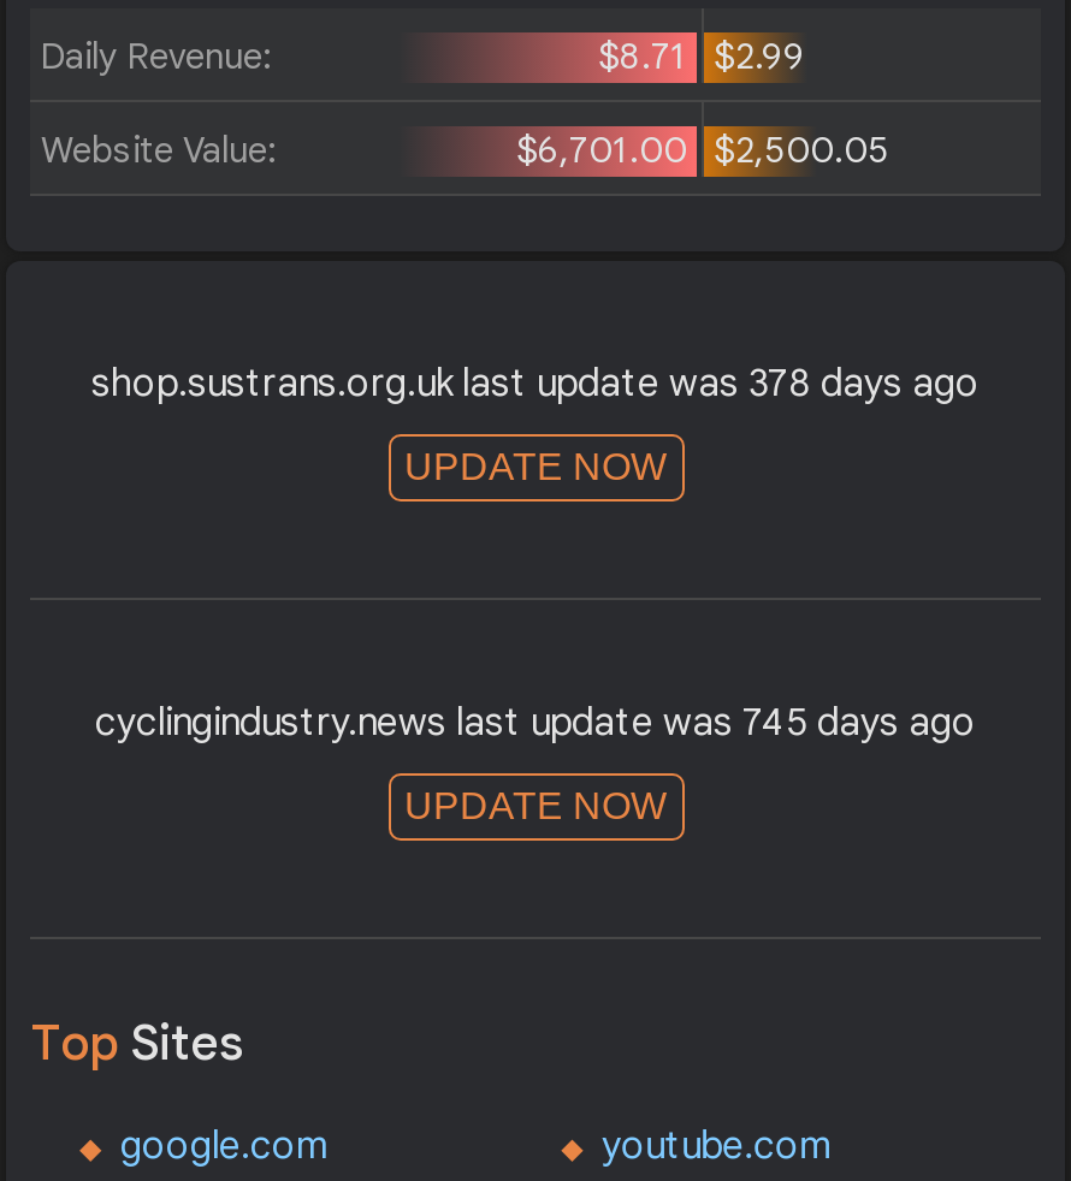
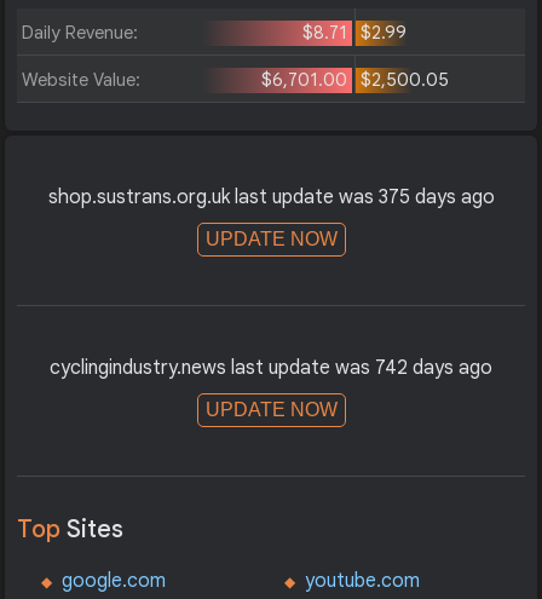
- shop.sustrans.org.uk last update was 378 days ago
+ shop.sustrans.org.uk last update was 375 days ago

- cyclingindustry.news last update was 745 days ago
+ cyclingindustry.news last update was 742 days ago
